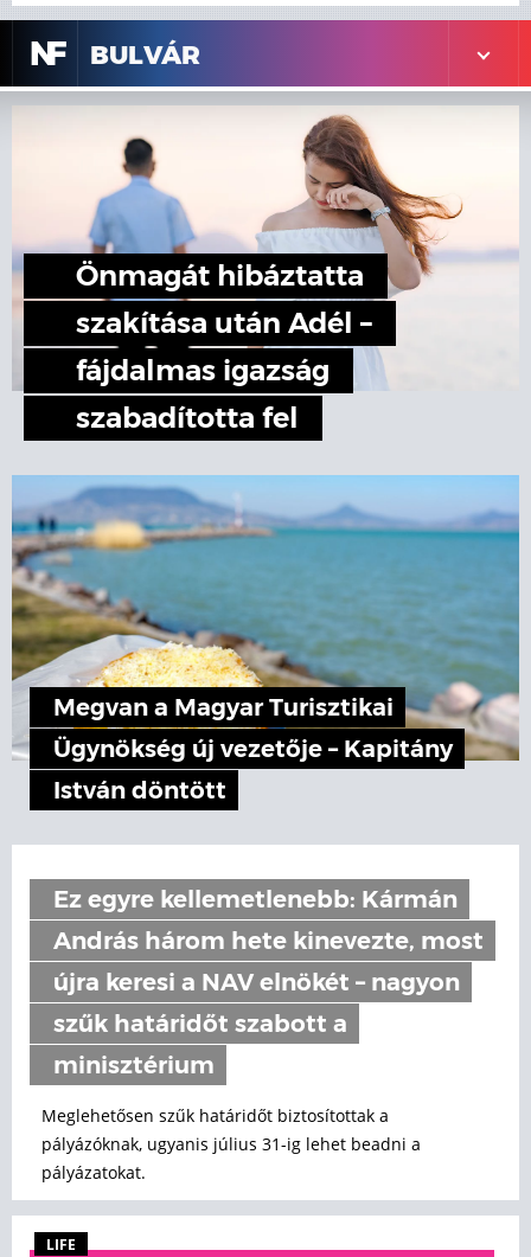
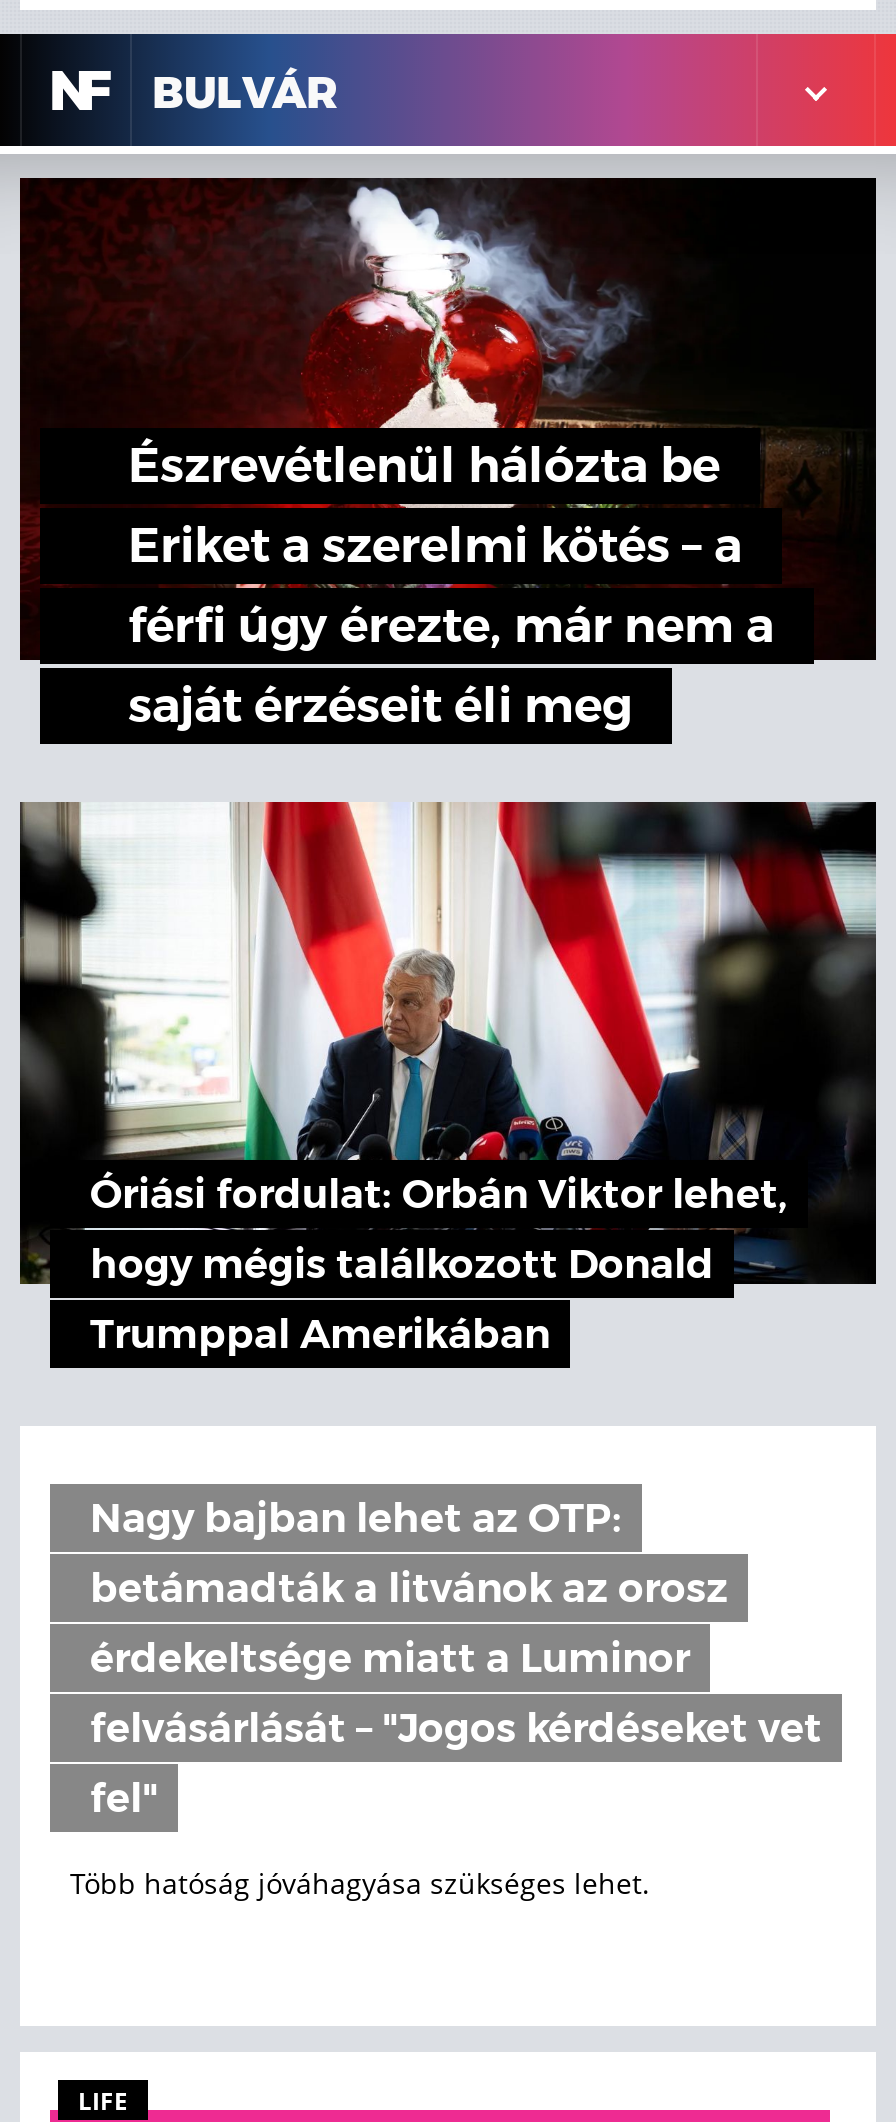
- [image]
- Önmagát hibáztatta
+ [image]
+ Észrevétlenül hálózta be

- szakítása után Adél –
+ Eriket a szerelmi kötés – a

- fájdalmas igazság
+ férfi úgy érezte, már nem a

- szabadította fel
+ saját érzéseit éli meg

- [image]
- Megvan a Magyar Turisztikai
+ [image]
+ Óriási fordulat: Orbán Viktor lehet,

- Ügynökség új vezetője – Kapitány
+ hogy mégis találkozott Donald

- István döntött
+ Trumppal Amerikában

- Ez egyre kellemetlenebb: Kármán
+ Nagy bajban lehet az OTP:

- András három hete kinevezte, most
+ betámadták a litvánok az orosz

- újra keresi a NAV elnökét – nagyon
+ érdekeltsége miatt a Luminor

- szűk határidőt szabott a
+ felvásárlását – "Jogos kérdéseket vet

- minisztérium
+ fel"

- Meglehetősen szűk határidőt biztosítottak a
- pályázóknak, ugyanis július 31-ig lehet beadni a
- pályázatokat.
+ Több hatóság jóváhagyása szükséges lehet.
